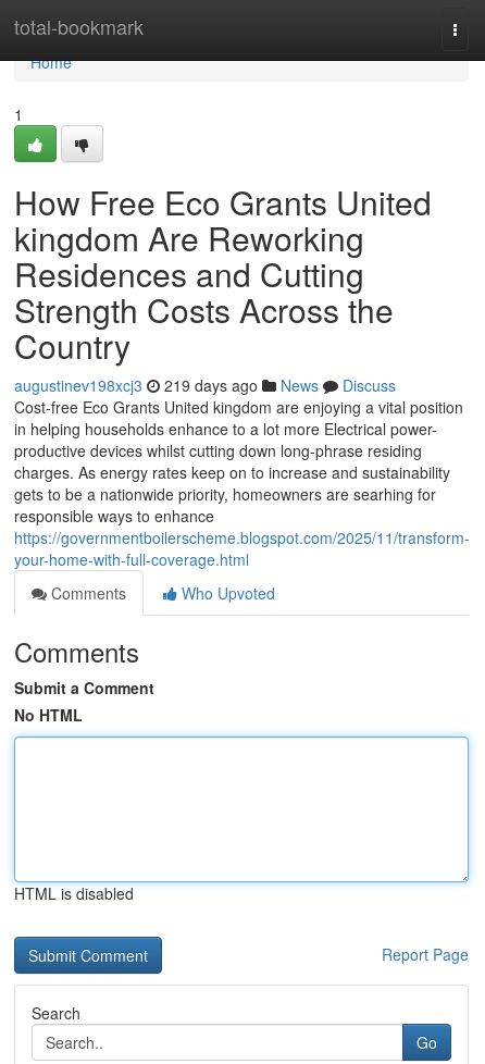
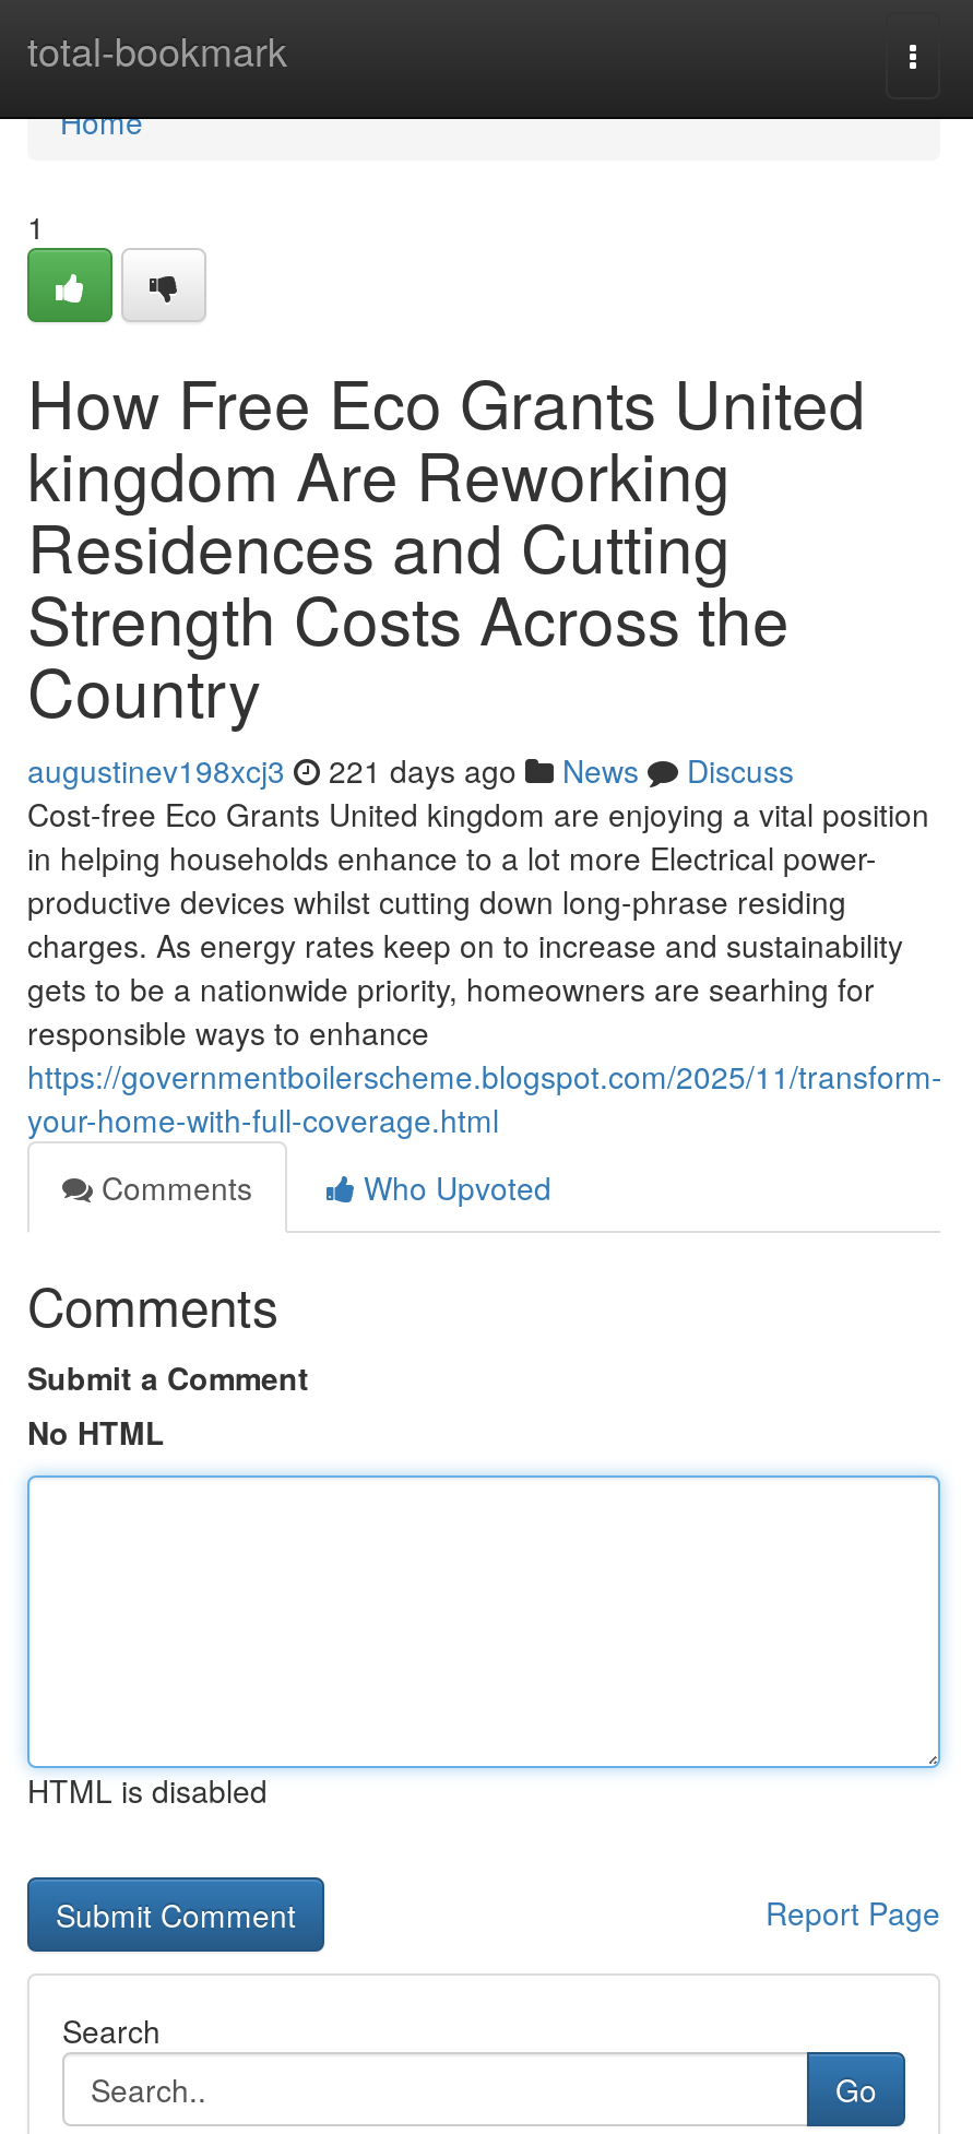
- augustinev198xcj3 219 days ago News Discuss
+ augustinev198xcj3 221 days ago News Discuss
